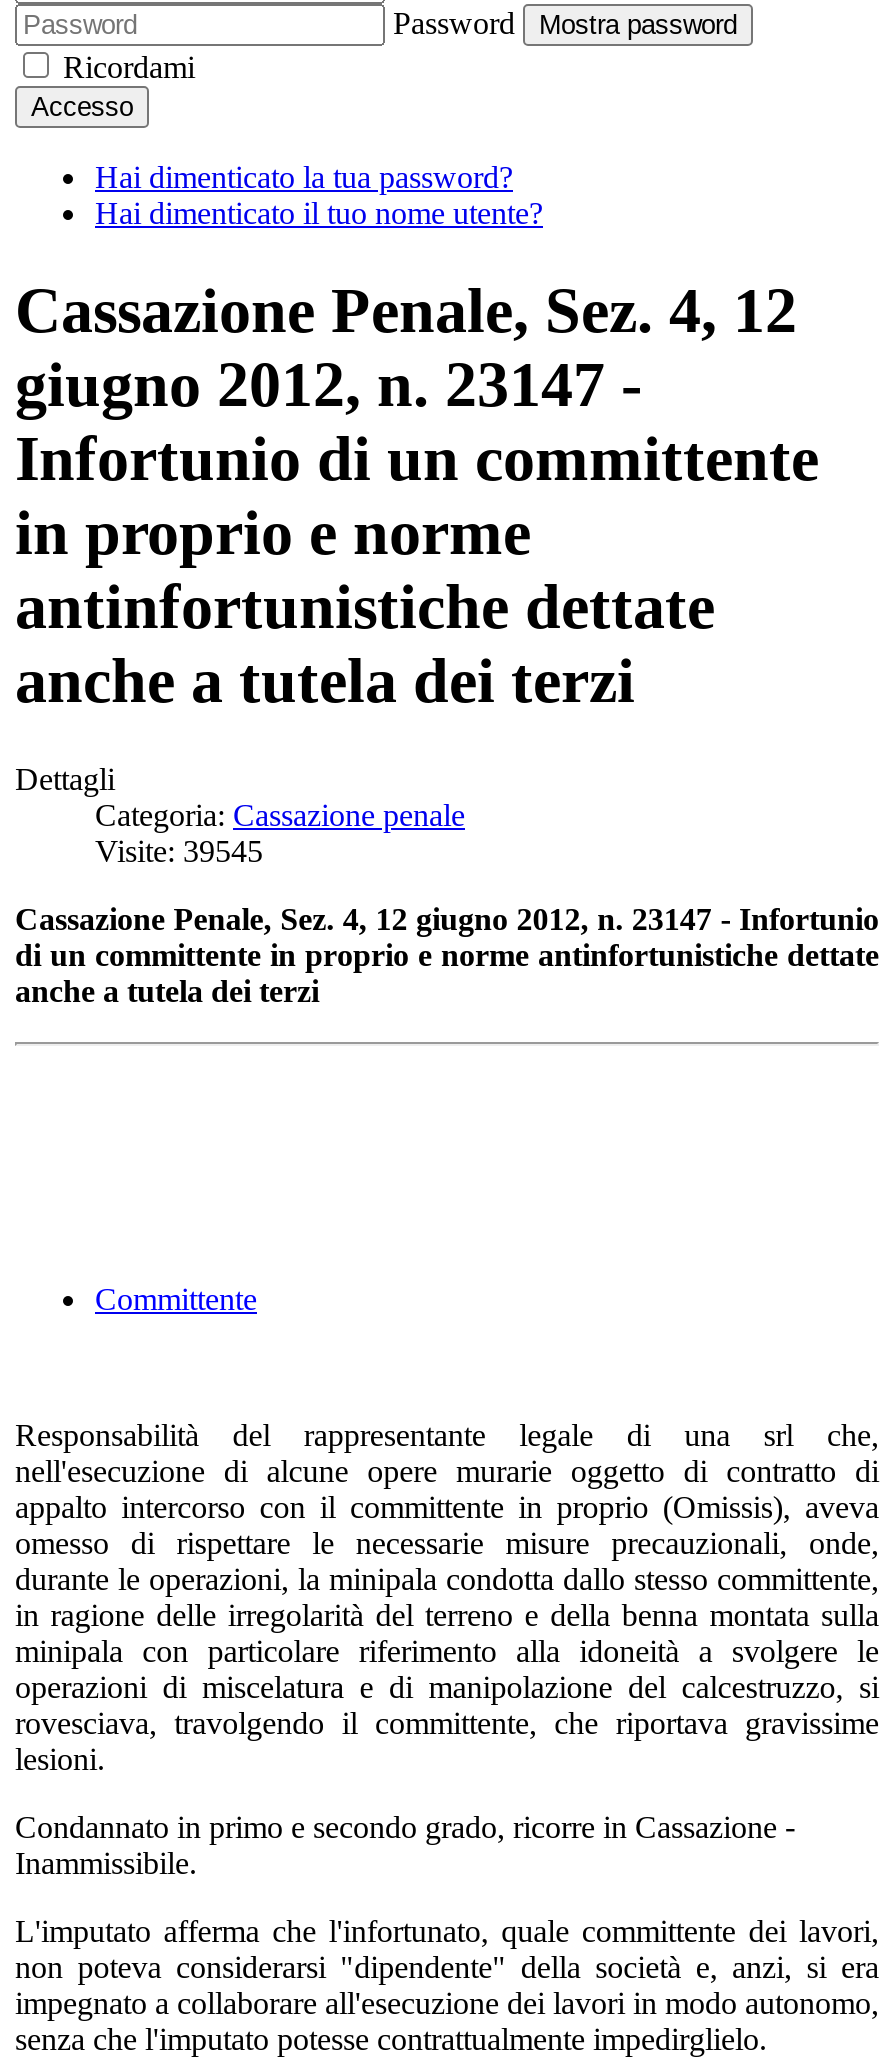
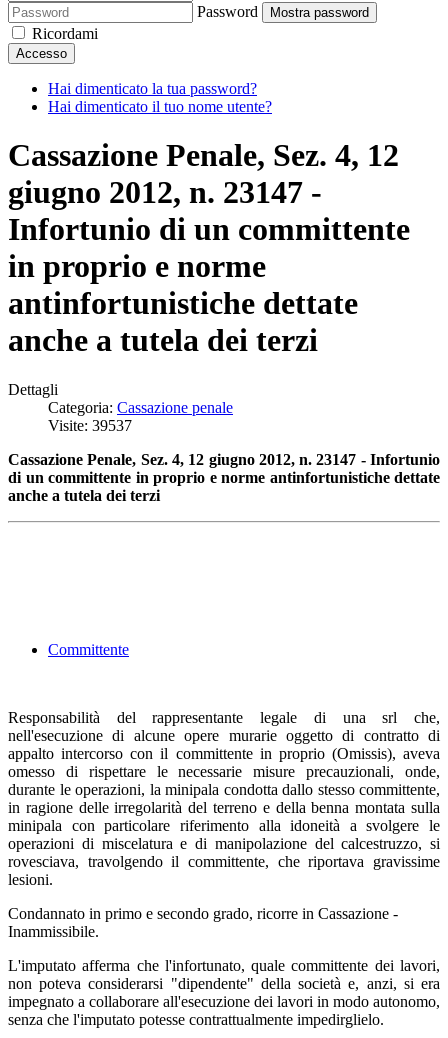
- Visite: 39545
+ Visite: 39537
